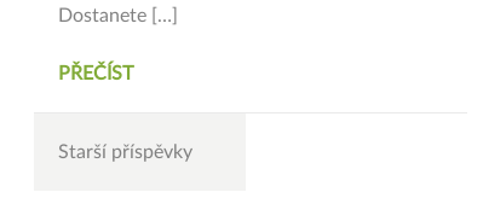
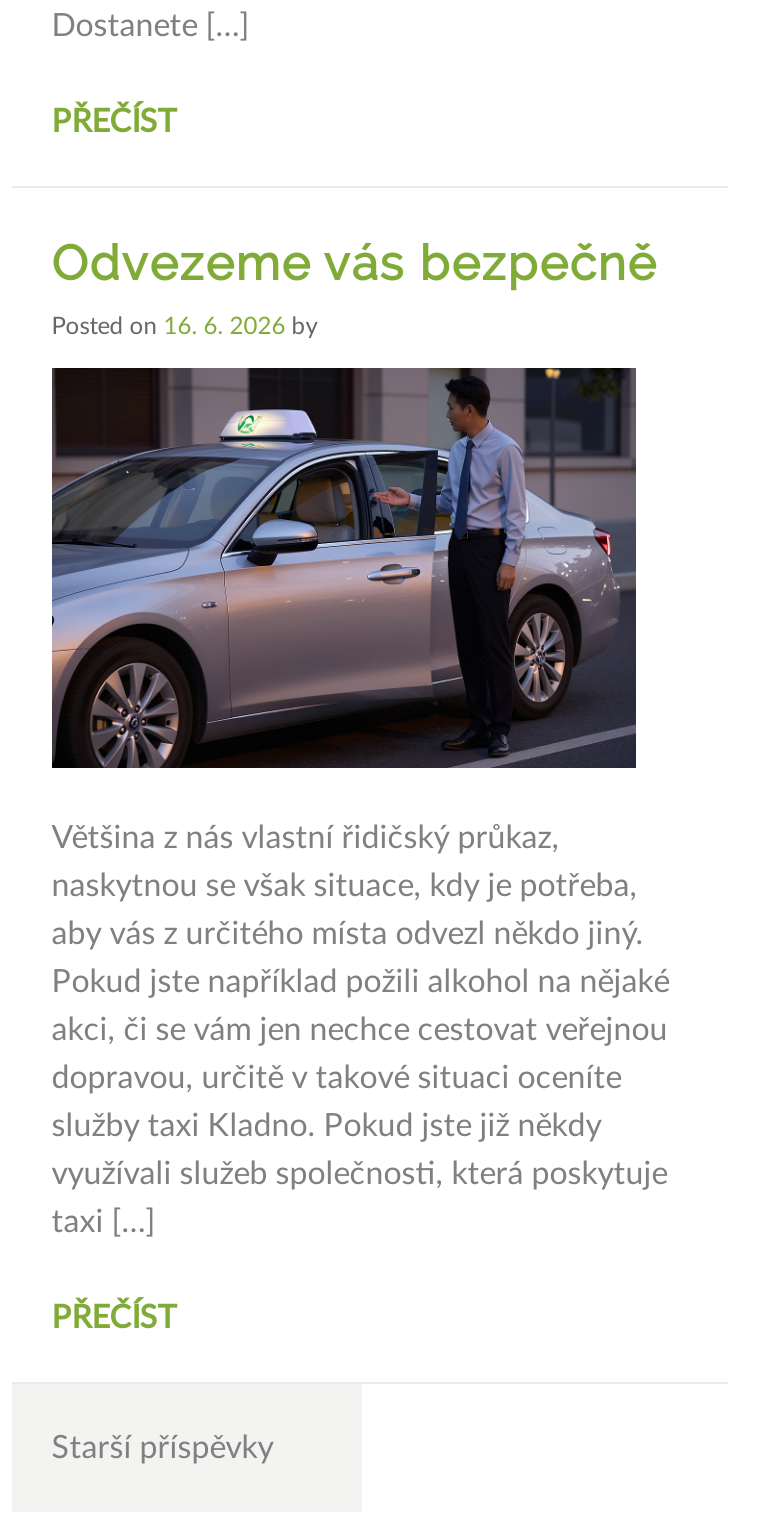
+ [image]
+ Většina z nás vlastní řidičský průkaz,
+ naskytnou se však situace, kdy je potřeba,
+ aby vás z určitého místa odvezl někdo jiný.
+ Pokud jste například požili alkohol na nějaké
+ akci, či se vám jen nechce cestovat veřejnou
+ dopravou, určitě v takové situaci oceníte
+ služby taxi Kladno. Pokud jste již někdy
+ využívali služeb společnosti, která poskytuje
+ taxi […]
+ PŘEČÍST

+ Odvezeme vás bezpečně
+ Posted on 16. 6. 2026 by
